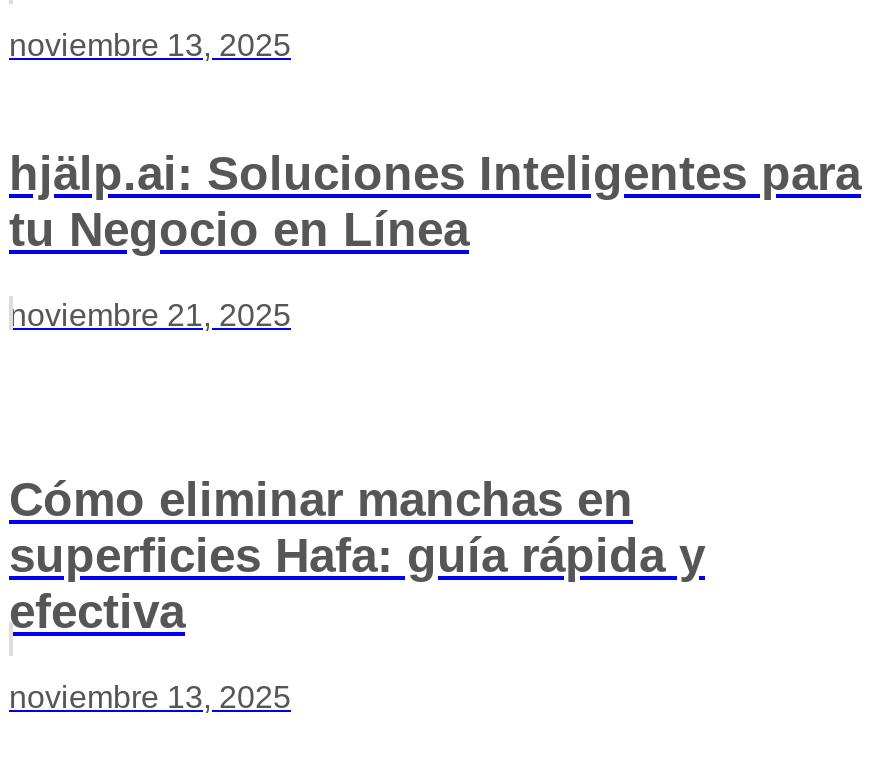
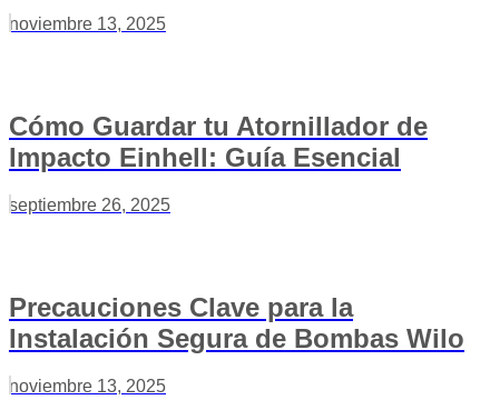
- hjälp.ai: Soluciones Inteligentes para
- tu Negocio en Línea
+ Cómo Guardar tu Atornillador de
+ Impacto Einhell: Guía Esencial

- noviembre 21, 2025
+ septiembre 26, 2025

- Cómo eliminar manchas en
- superficies Hafa: guía rápida y
- efectiva
+ Precauciones Clave para la
+ Instalación Segura de Bombas Wilo
